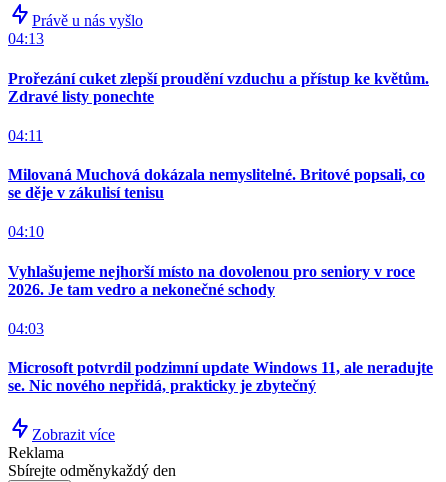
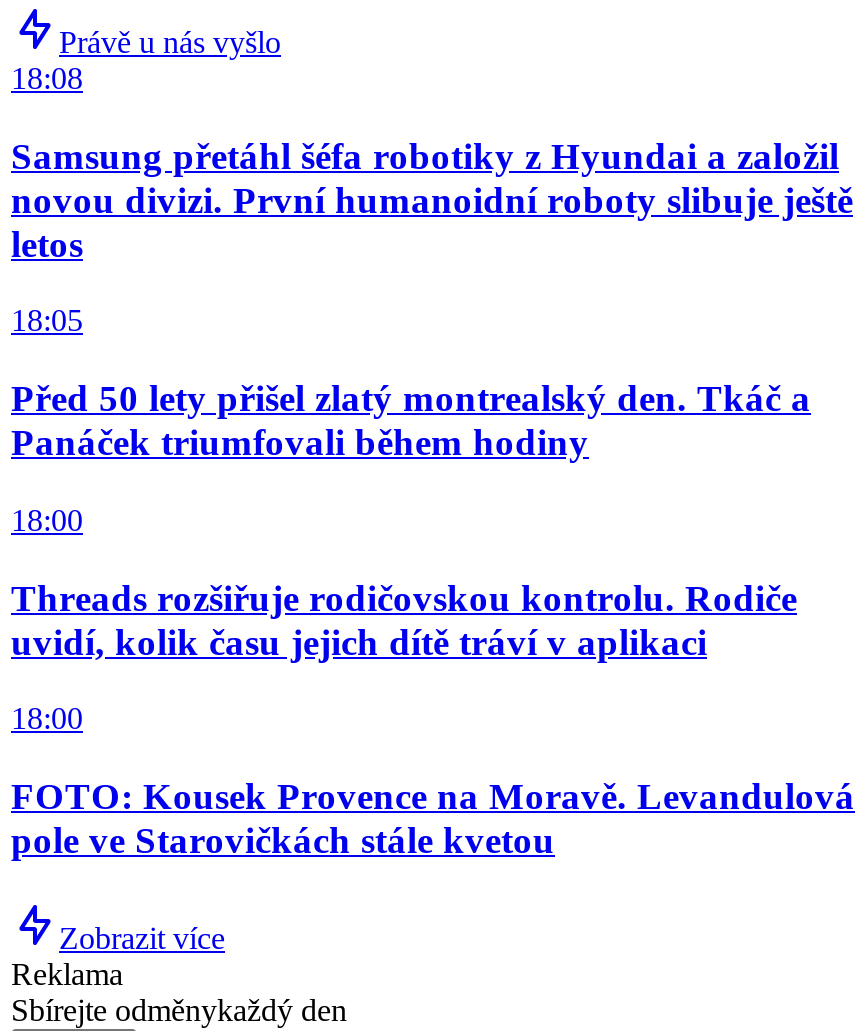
- 04:13
+ 18:08

- Prořezání cuket zlepší proudění vzduchu a přístup ke květům.
- Zdravé listy ponechte
+ Samsung přetáhl šéfa robotiky z Hyundai a založil
+ novou divizi. První humanoidní roboty slibuje ještě
+ letos

- 04:11
+ 18:05

- Milovaná Muchová dokázala nemyslitelné. Britové popsali, co
- se děje v zákulisí tenisu
+ Před 50 lety přišel zlatý montrealský den. Tkáč a
+ Panáček triumfovali během hodiny

- 04:10
+ 18:00

- Vyhlašujeme nejhorší místo na dovolenou pro seniory v roce
- 2026. Je tam vedro a nekonečné schody
+ Threads rozšiřuje rodičovskou kontrolu. Rodiče
+ uvidí, kolik času jejich dítě tráví v aplikaci

- 04:03
+ 18:00

- Microsoft potvrdil podzimní update Windows 11, ale neradujte
- se. Nic nového nepřidá, prakticky je zbytečný
+ FOTO: Kousek Provence na Moravě. Levandulová
+ pole ve Starovičkách stále kvetou
